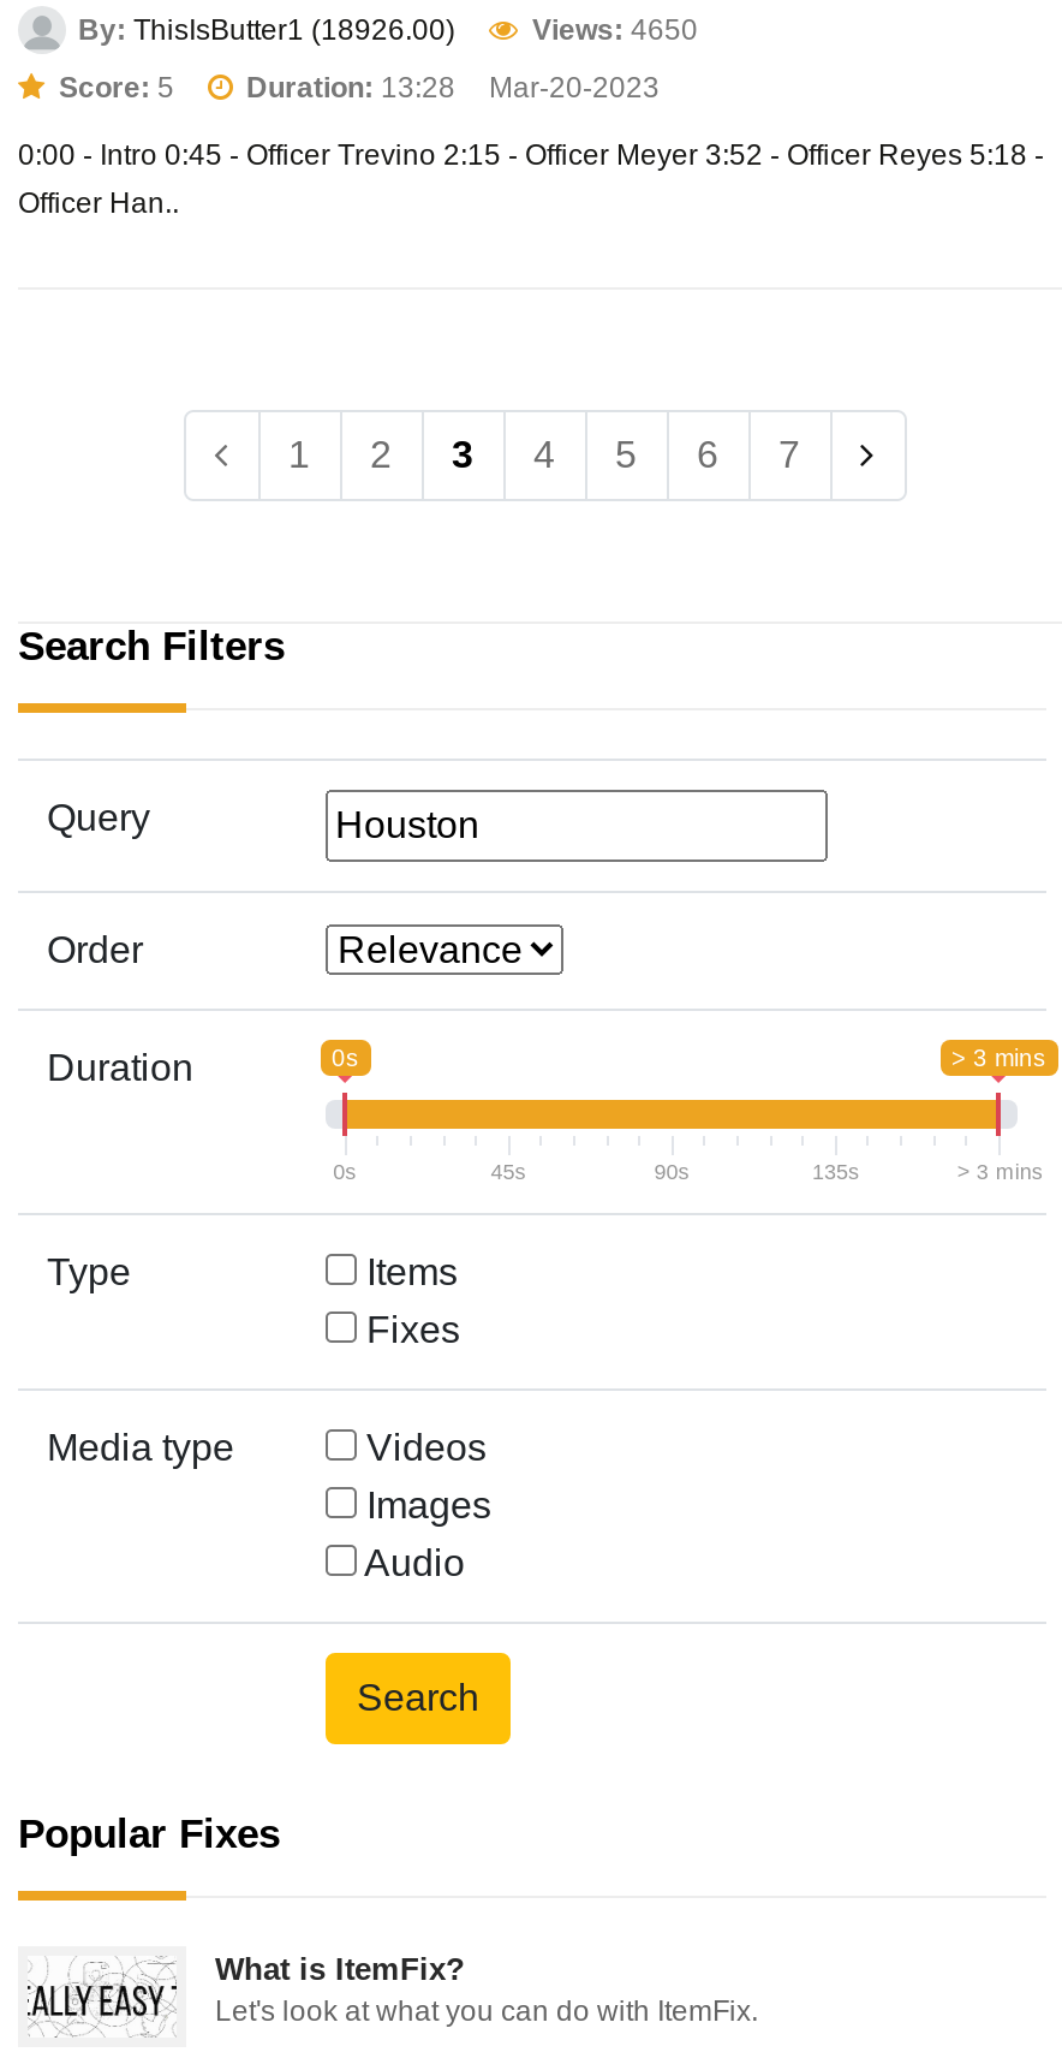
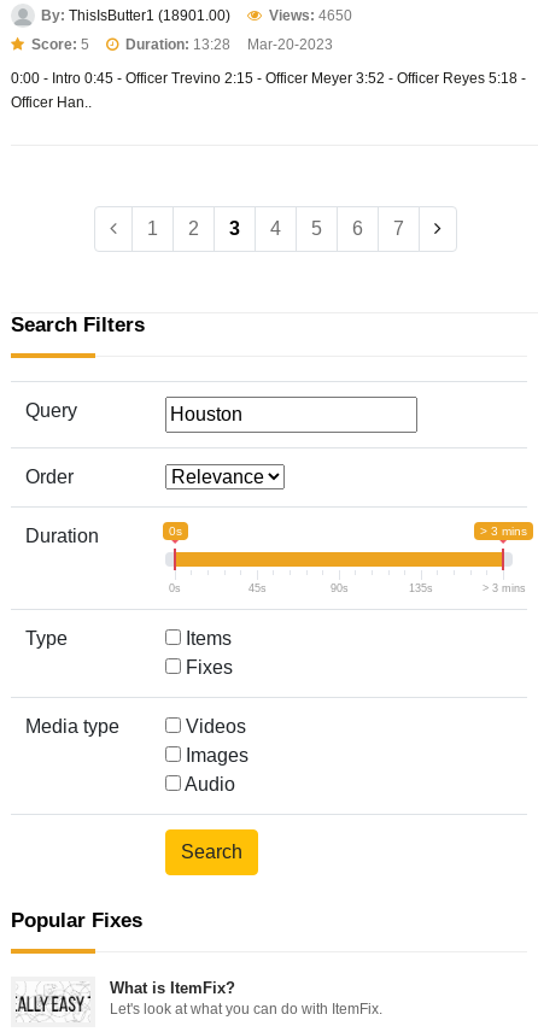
- By: ThisIsButter1 (18926.00)
+ By: ThisIsButter1 (18901.00)
